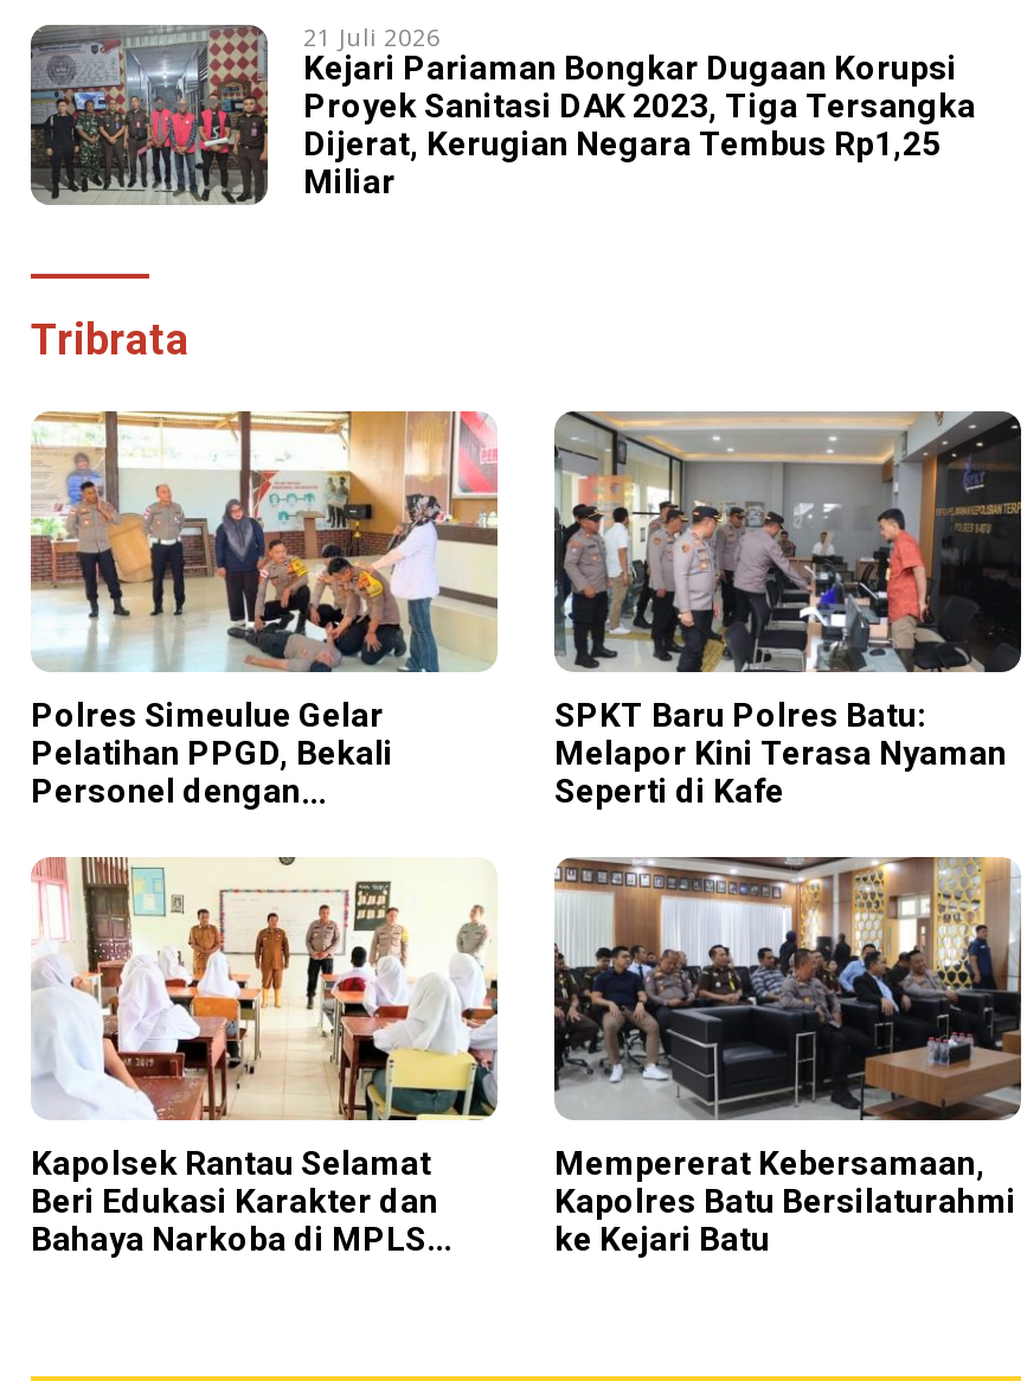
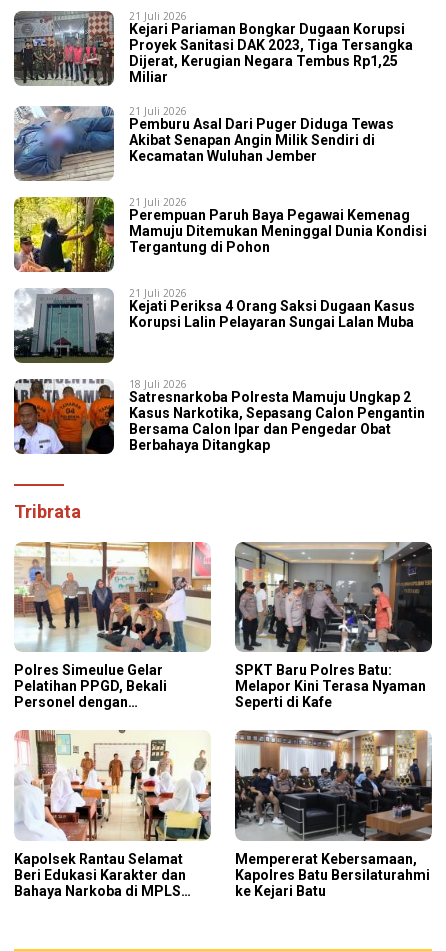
+ [image]
+ 21 Juli 2026
+ Pemburu Asal Dari Puger Diduga Tewas
+ Akibat Senapan Angin Milik Sendiri di
+ Kecamatan Wuluhan Jember
+ 21 Juli 2026
+ Perempuan Paruh Baya Pegawai Kemenag
+ Mamuju Ditemukan Meninggal Dunia Kondisi
+ Tergantung di Pohon
+ 21 Juli 2026
+ Kejati Periksa 4 Orang Saksi Dugaan Kasus
+ Korupsi Lalin Pelayaran Sungai Lalan Muba

+ [image]
+ 18 Juli 2026
+ Satresnarkoba Polresta Mamuju Ungkap 2
+ Kasus Narkotika, Sepasang Calon Pengantin
+ Bersama Calon Ipar dan Pengedar Obat
+ Berbahaya Ditangkap

+ [image]

+ [image]
